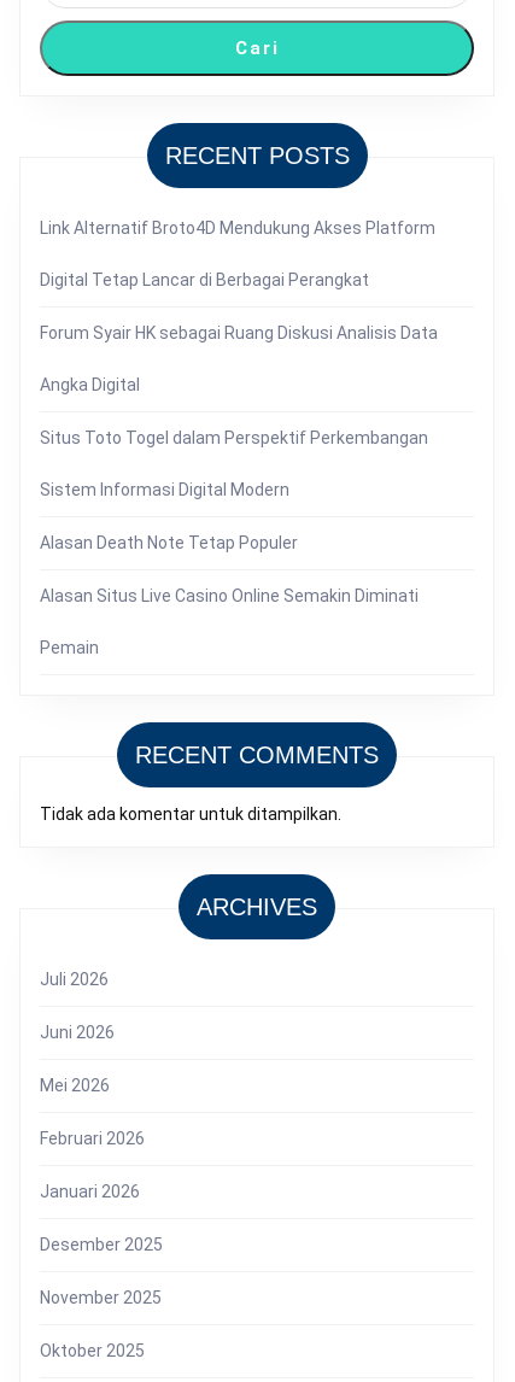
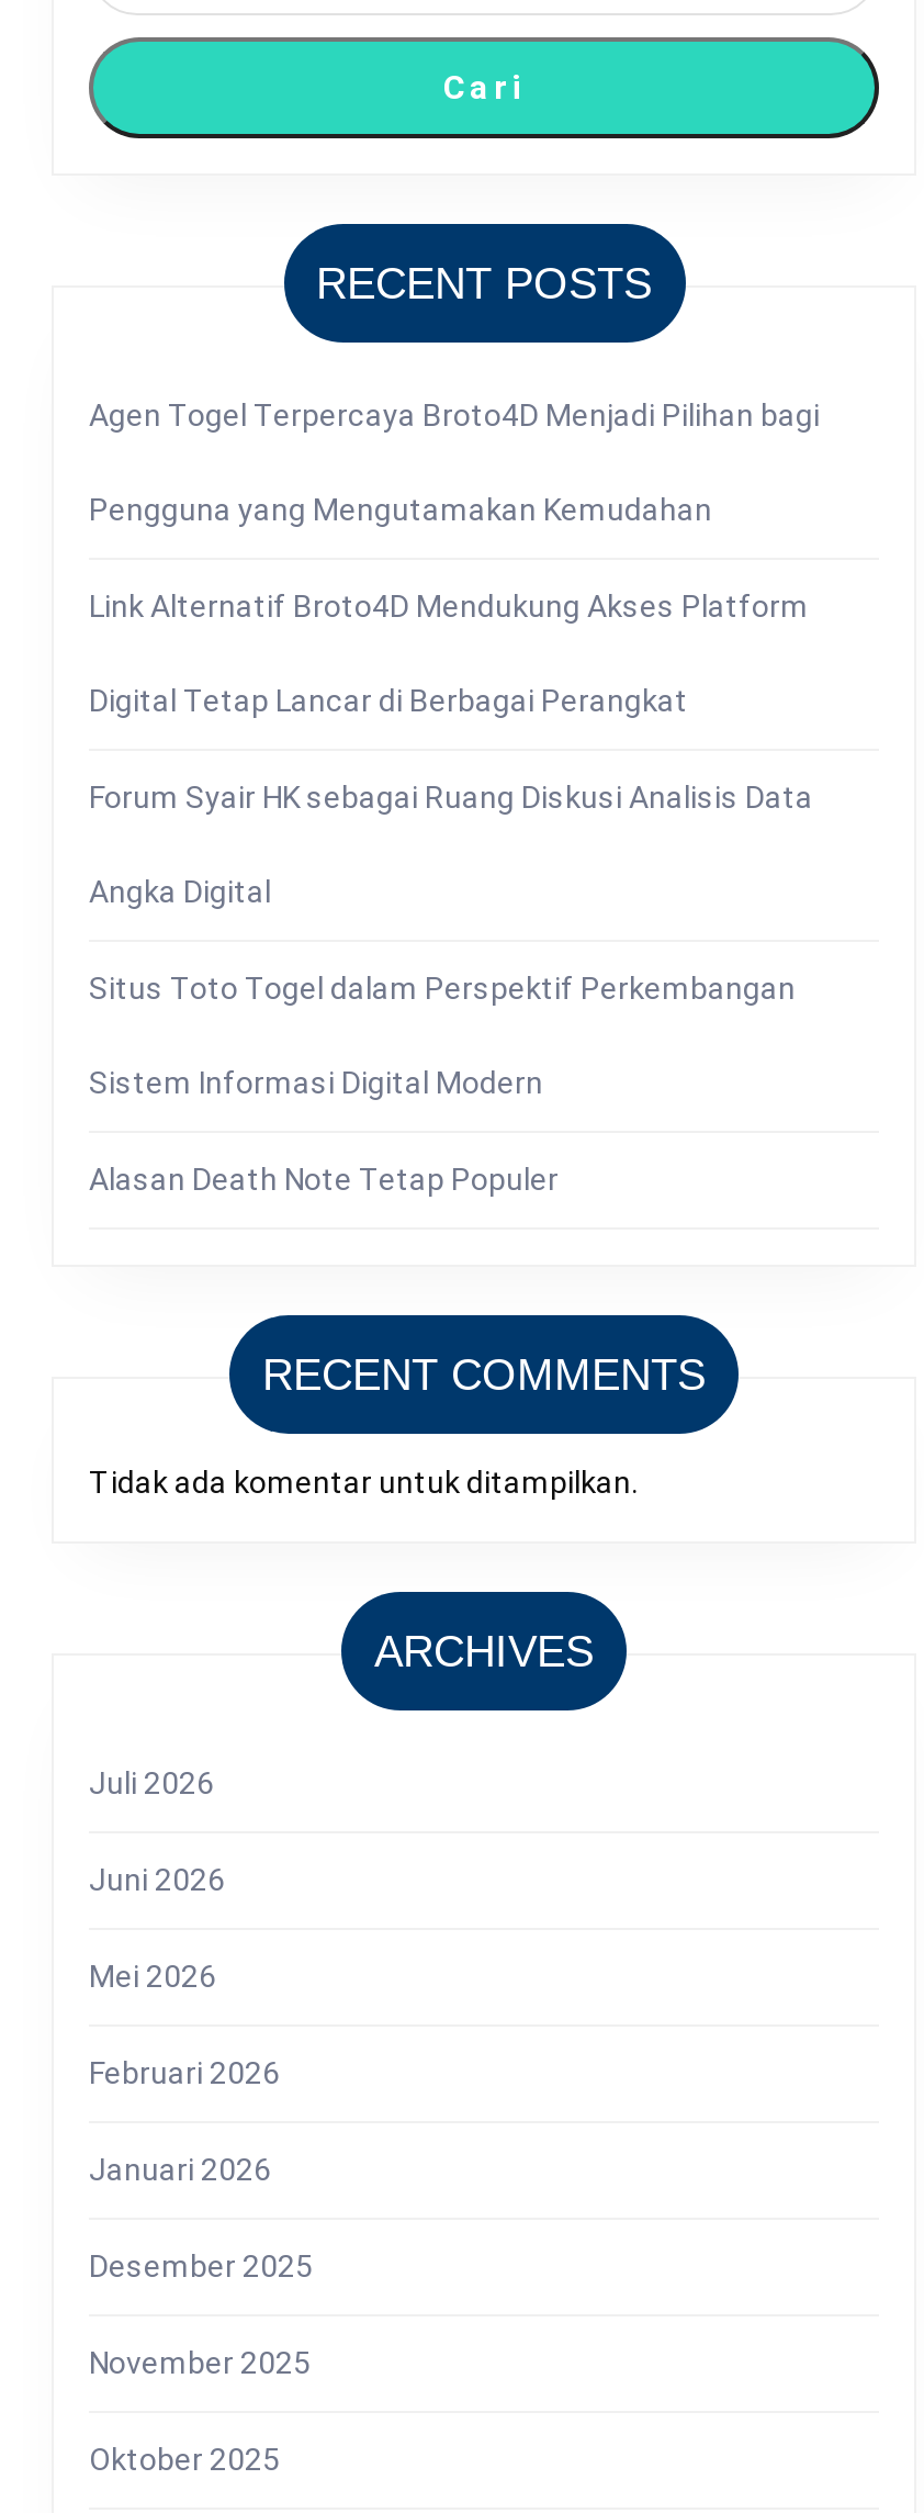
+ Agen Togel Terpercaya Broto4D Menjadi Pilihan bagi
+ Pengguna yang Mengutamakan Kemudahan

moved down: Link Alternatif Broto4D Mendukung Akses Platform | Digital Tetap Lancar di Berbagai Perangkat | Forum Syair HK sebagai Ruang Diskusi Analisis Data | Angka Digital | Situs Toto Togel dalam Perspektif Perkembangan | Sistem Informasi Digital Modern | Alasan Death Note Tetap Populer

- Alasan Situs Live Casino Online Semakin Diminati
- Pemain
